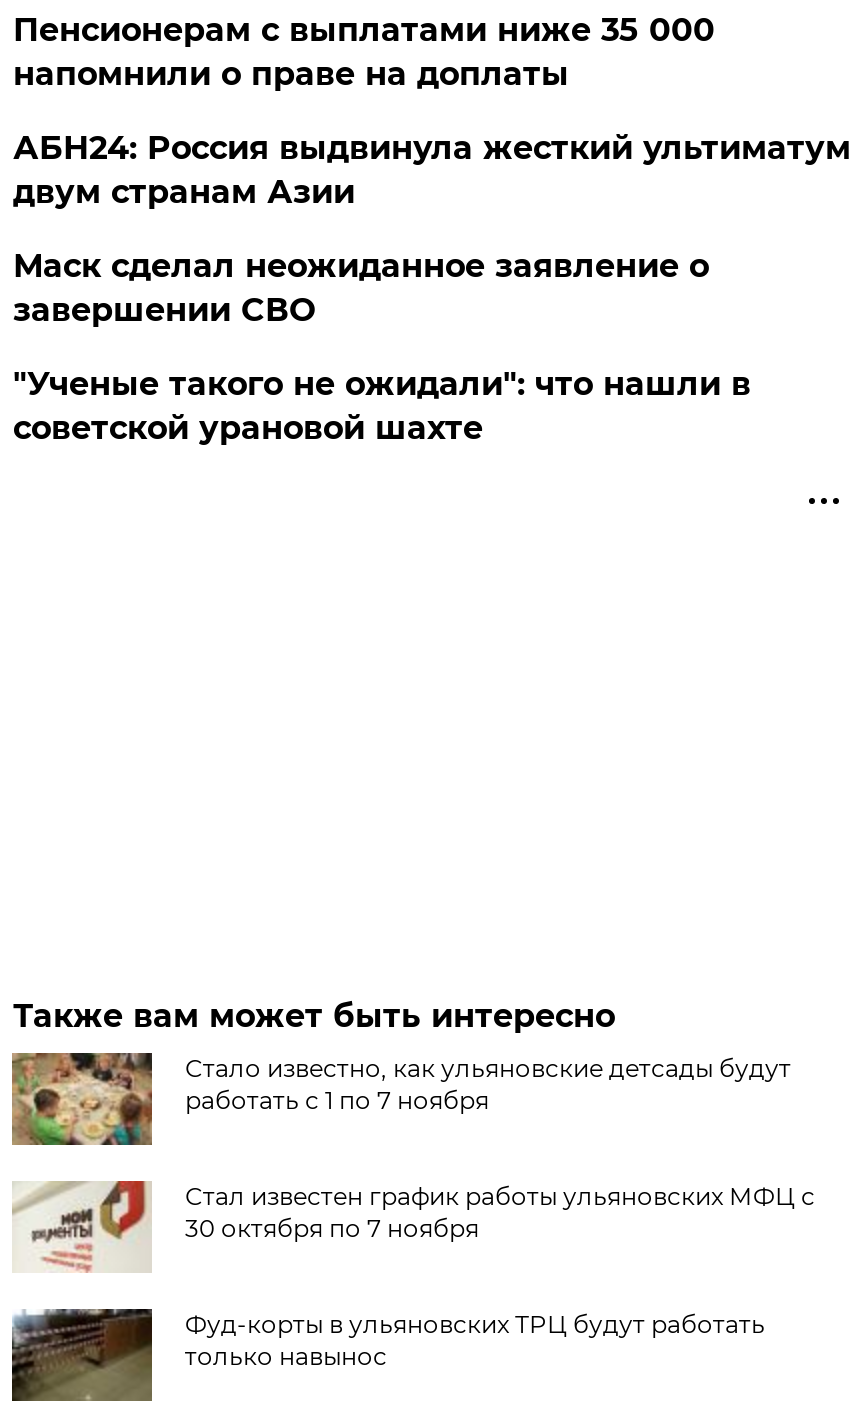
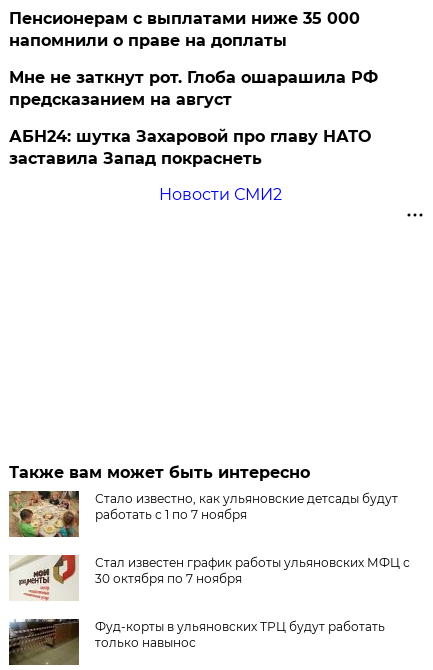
- АБН24: Россия выдвинула жесткий ультиматум
- двум странам Азии
+ Мне не заткнут рот. Глоба ошарашила РФ
+ предсказанием на август

- Маск сделал неожиданное заявление о
- завершении СВО
+ АБН24: шутка Захаровой про главу НАТО
+ заставила Запад покраснеть

- "Ученые такого не ожидали": что нашли в
- советской урановой шахте
+ Новости СМИ2
